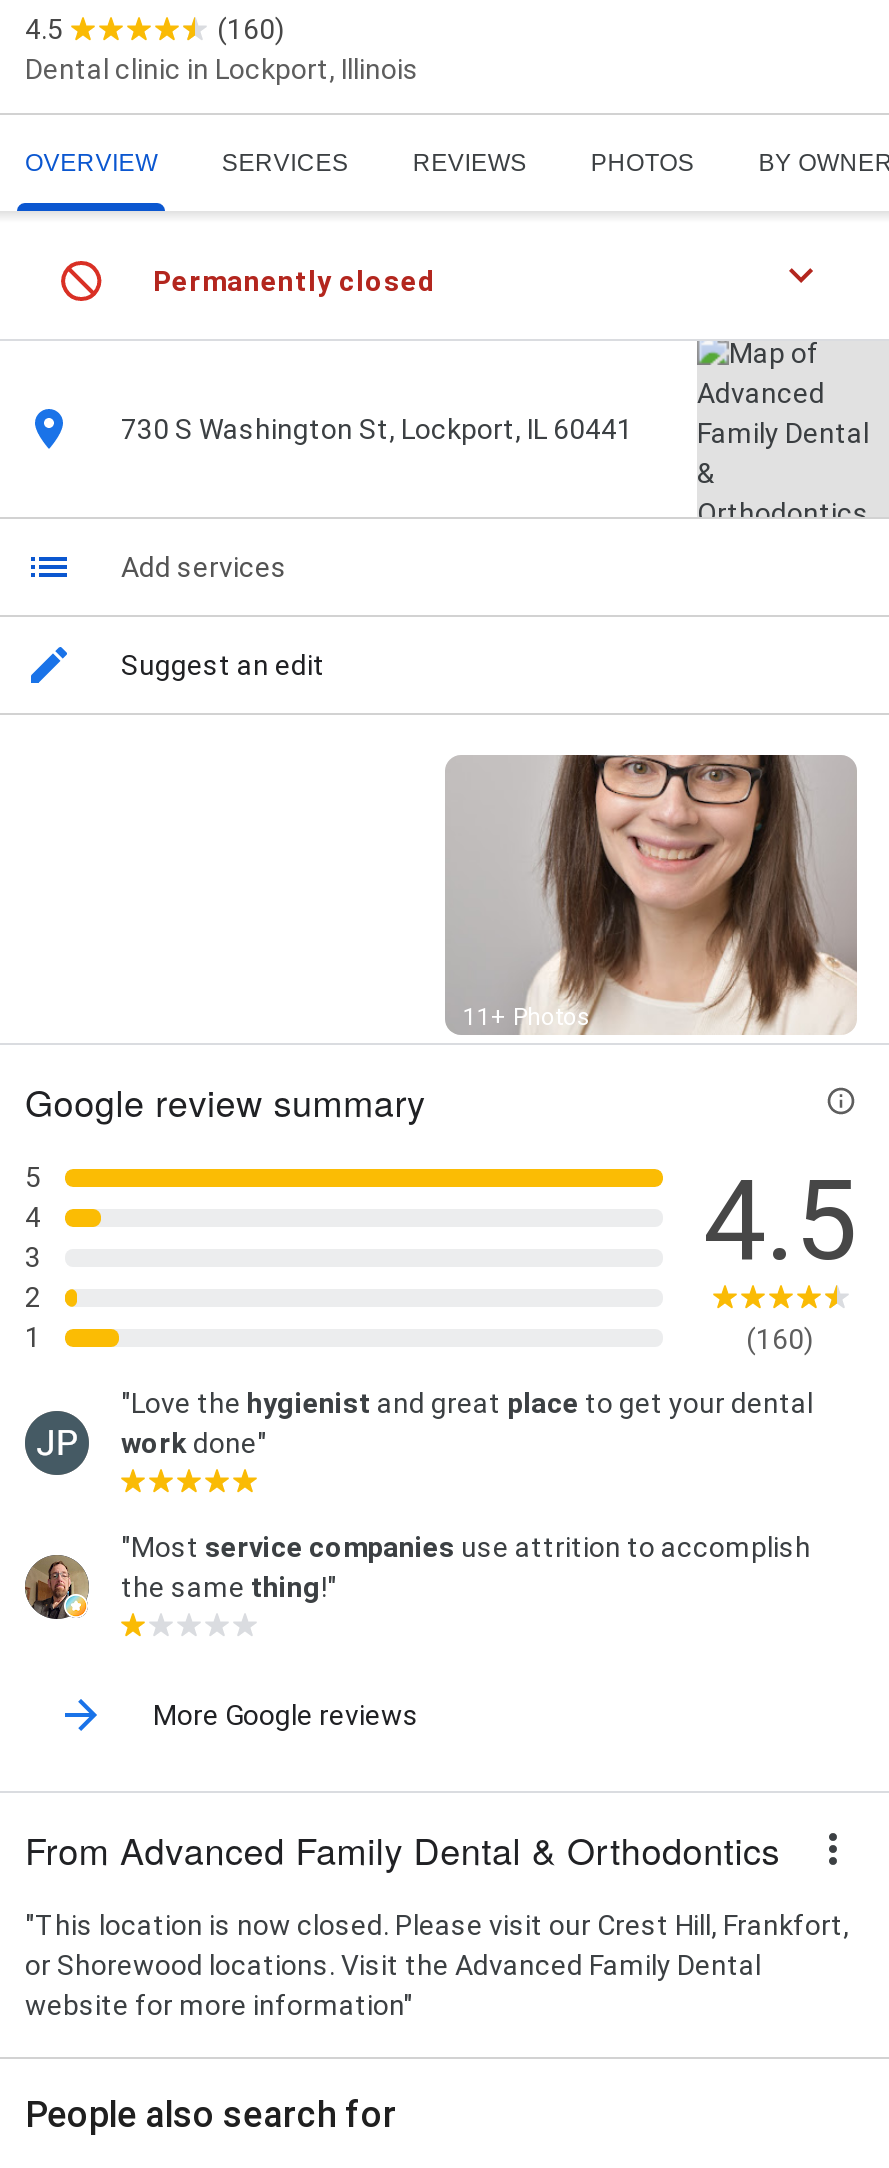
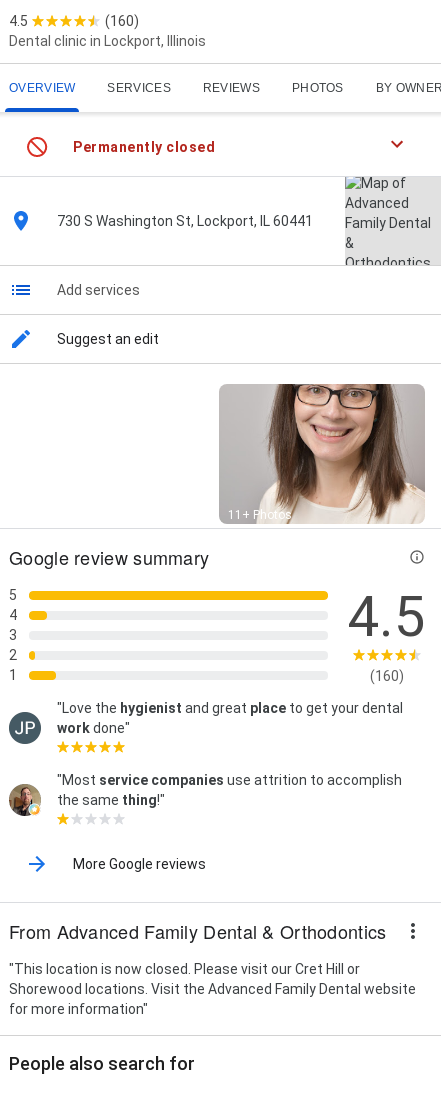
- "This location is now closed. Please visit our Crest Hill, Frankfort,
- or Shorewood locations. Visit the Advanced Family Dental
- website for more information"
+ "This location is now closed. Please visit our Cret Hill or
+ Shorewood locations. Visit the Advanced Family Dental website
+ for more information"
